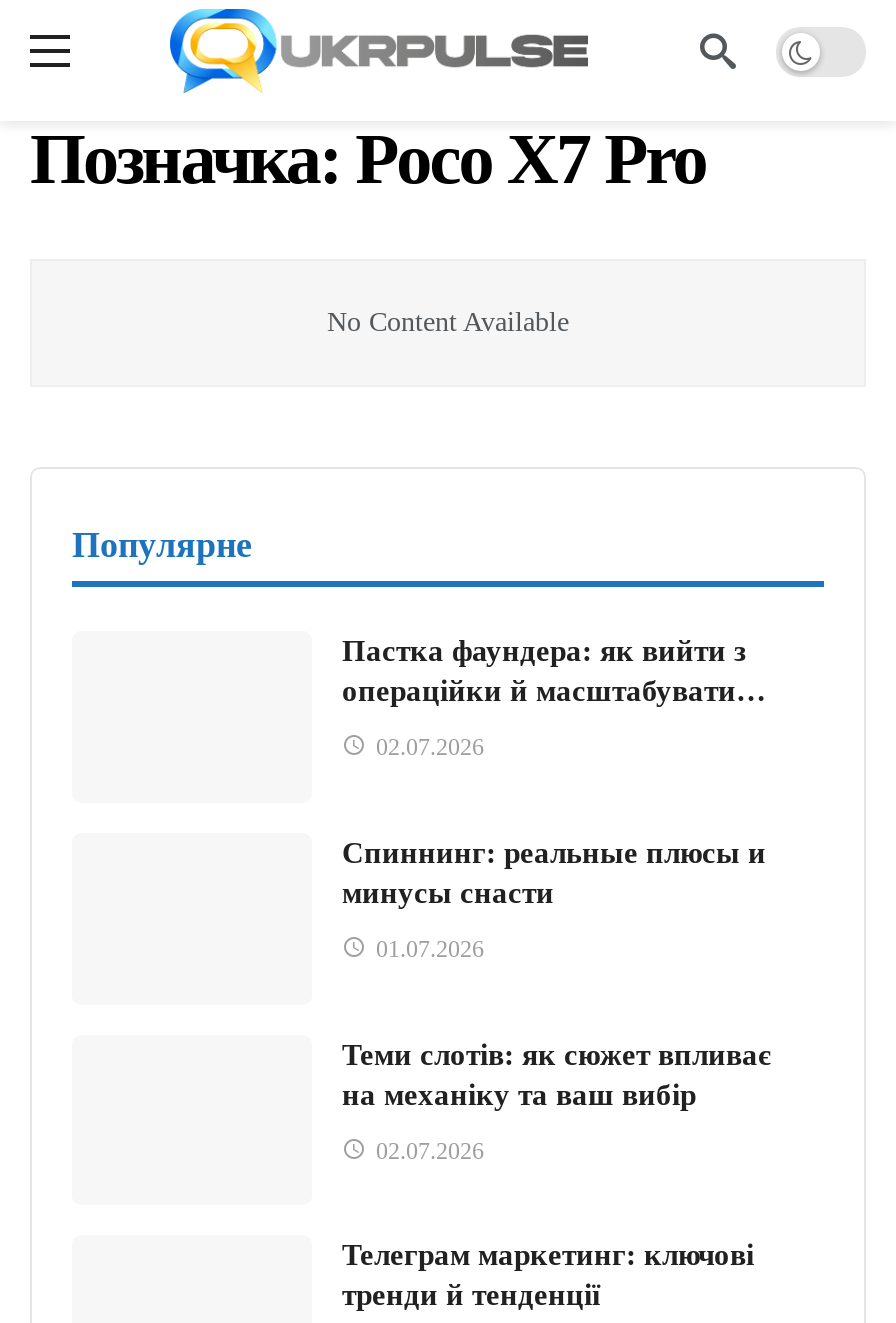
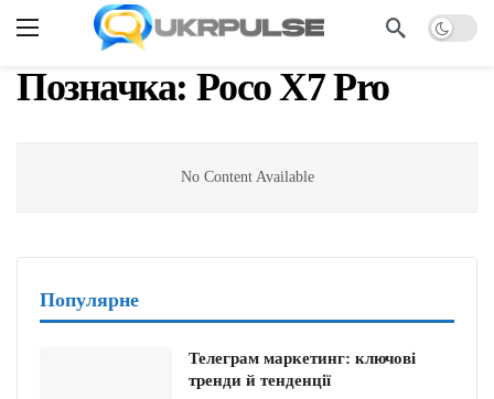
- Пастка фаундера: як вийти з
- операційки й масштабувати…
- 02.07.2026
- Спиннинг: реальные плюсы и
- минусы снасти
- 01.07.2026
- Теми слотів: як сюжет впливає
- на механіку та ваш вибір
- 02.07.2026
